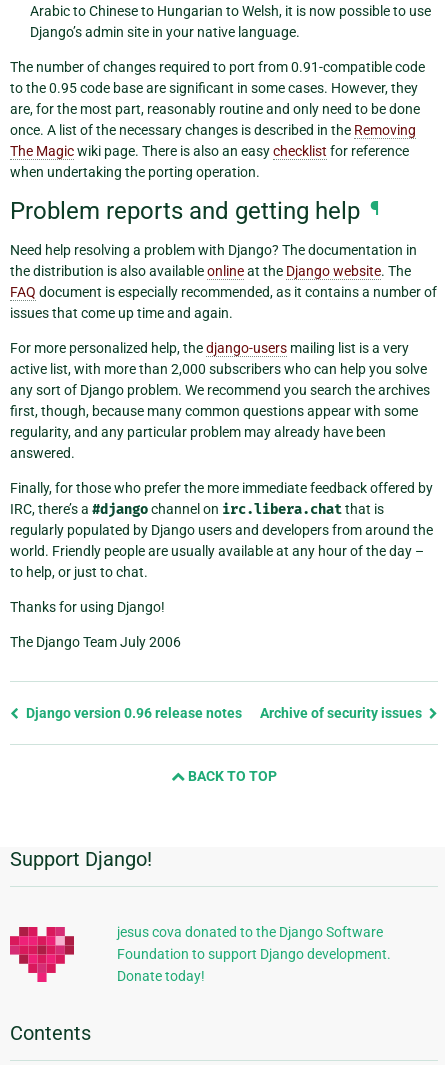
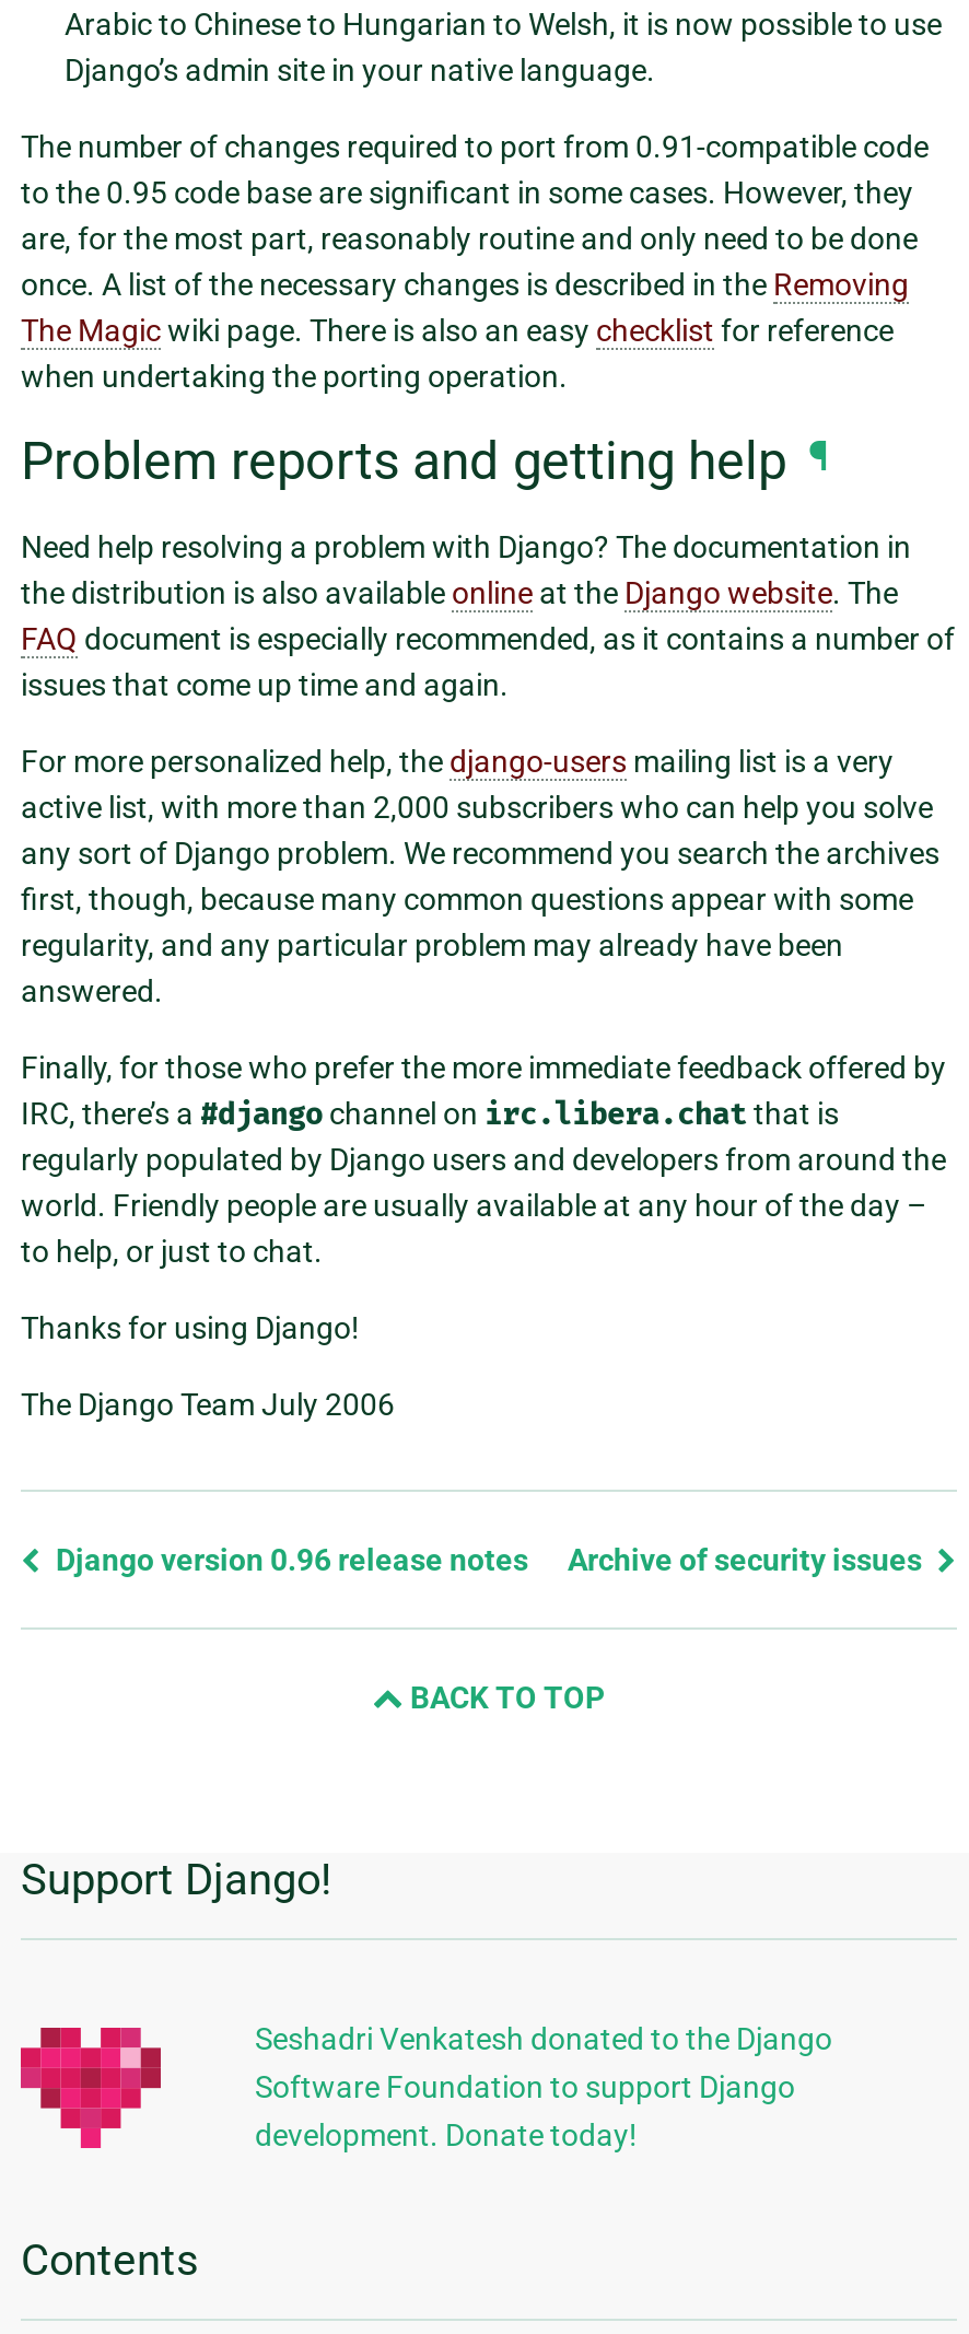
- jesus cova donated to the Django Software
- Foundation to support Django development.
- Donate today!
+ Seshadri Venkatesh donated to the Django
+ Software Foundation to support Django
+ development. Donate today!
